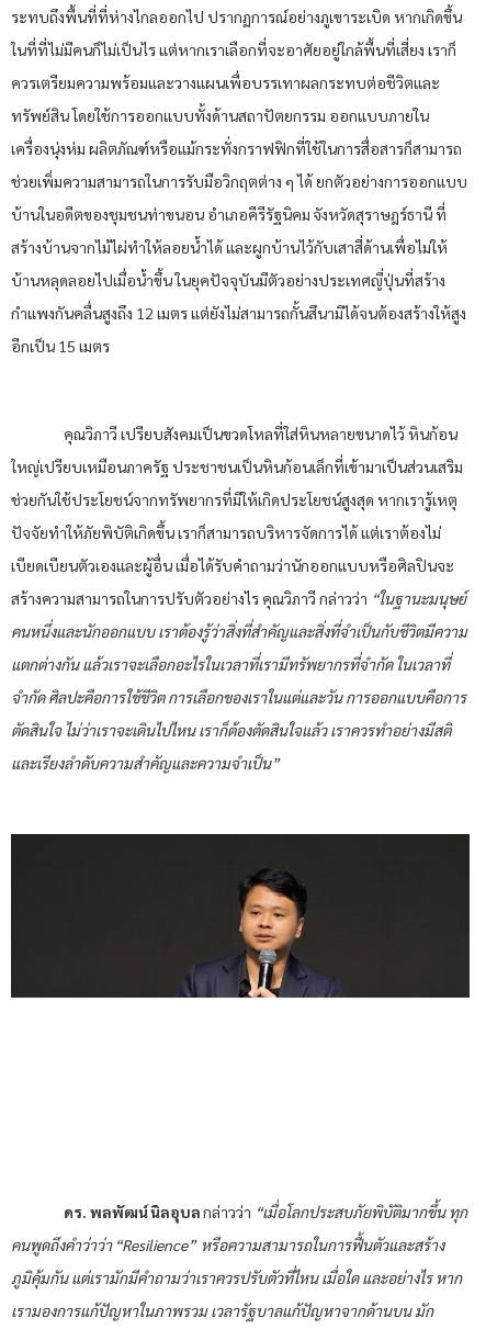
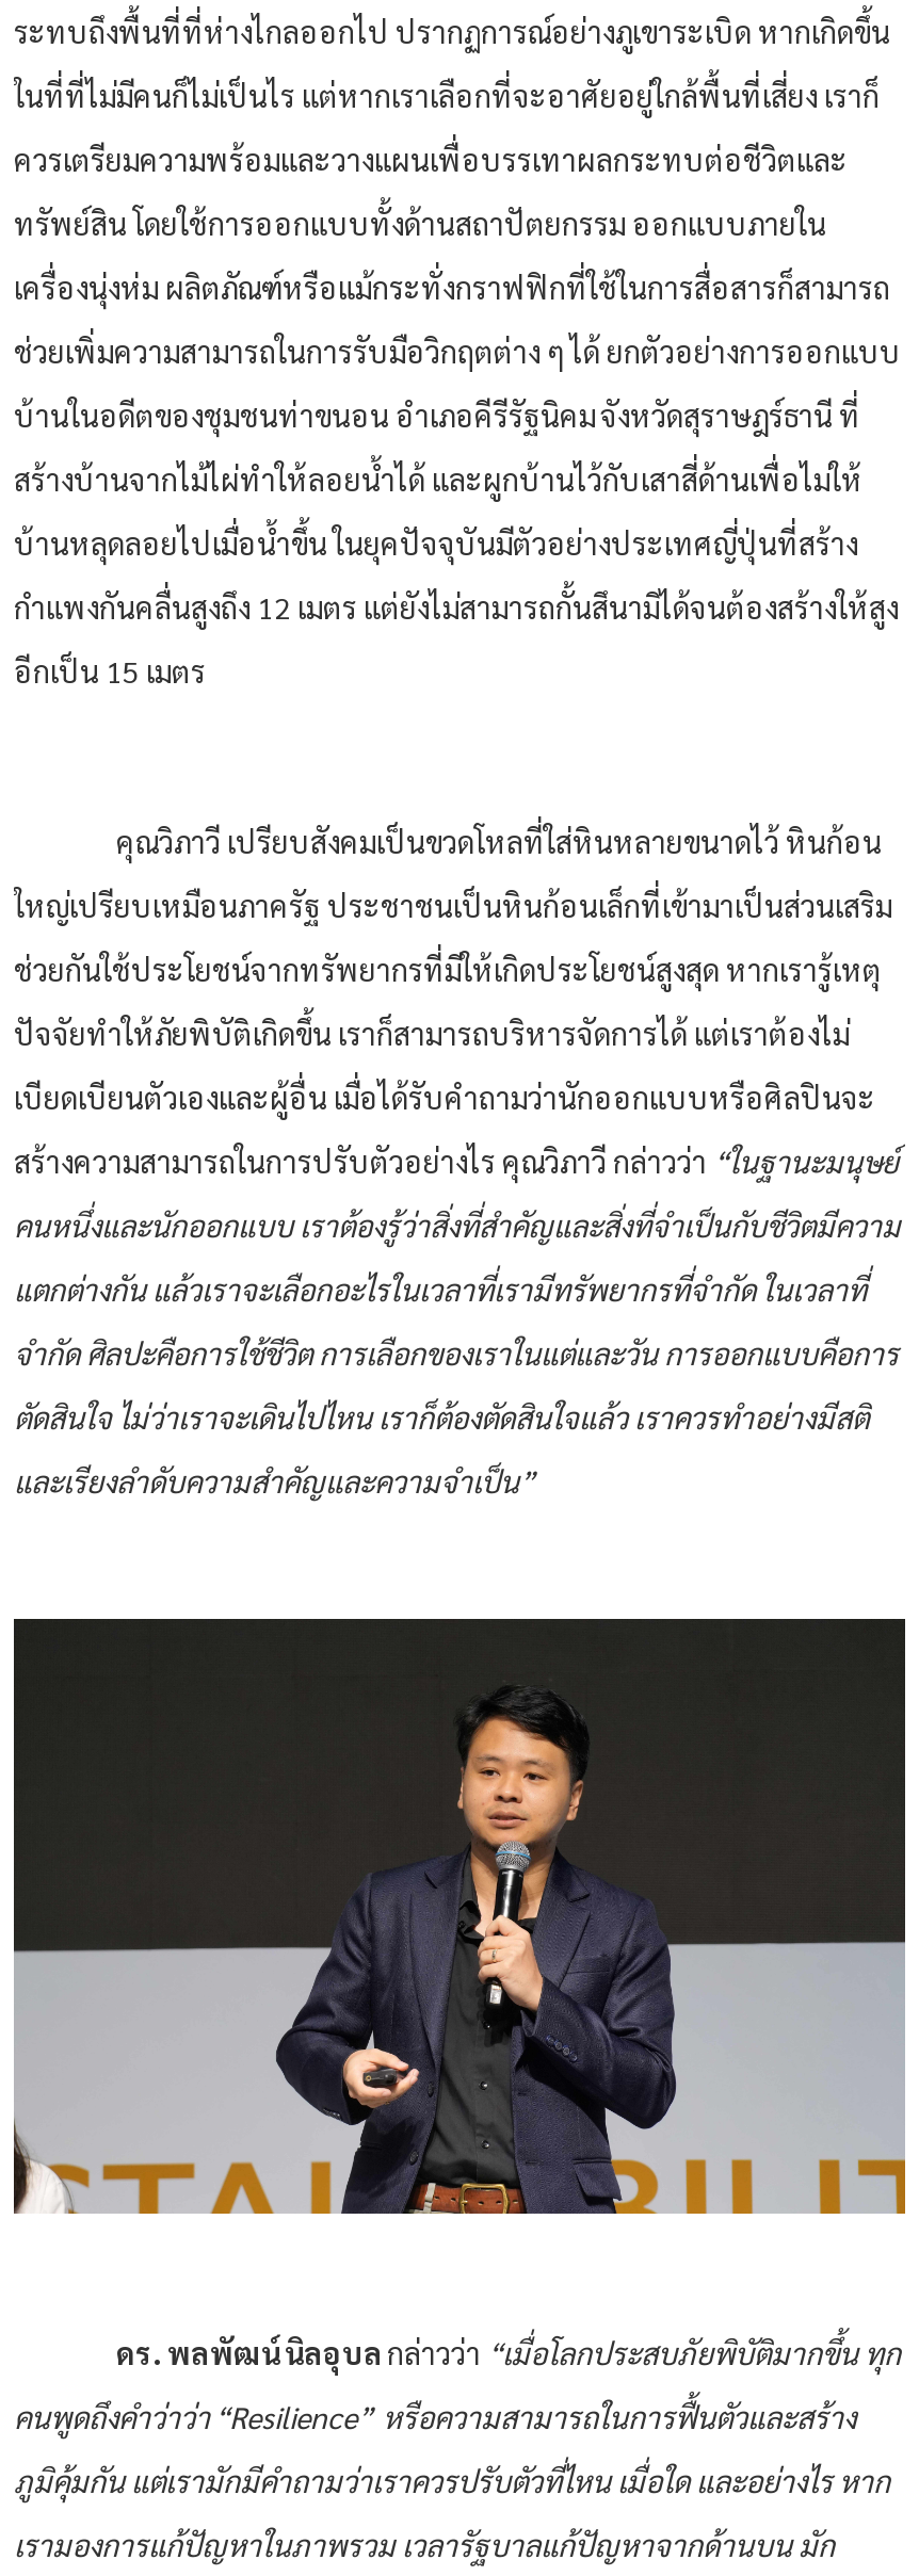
+ [image]
